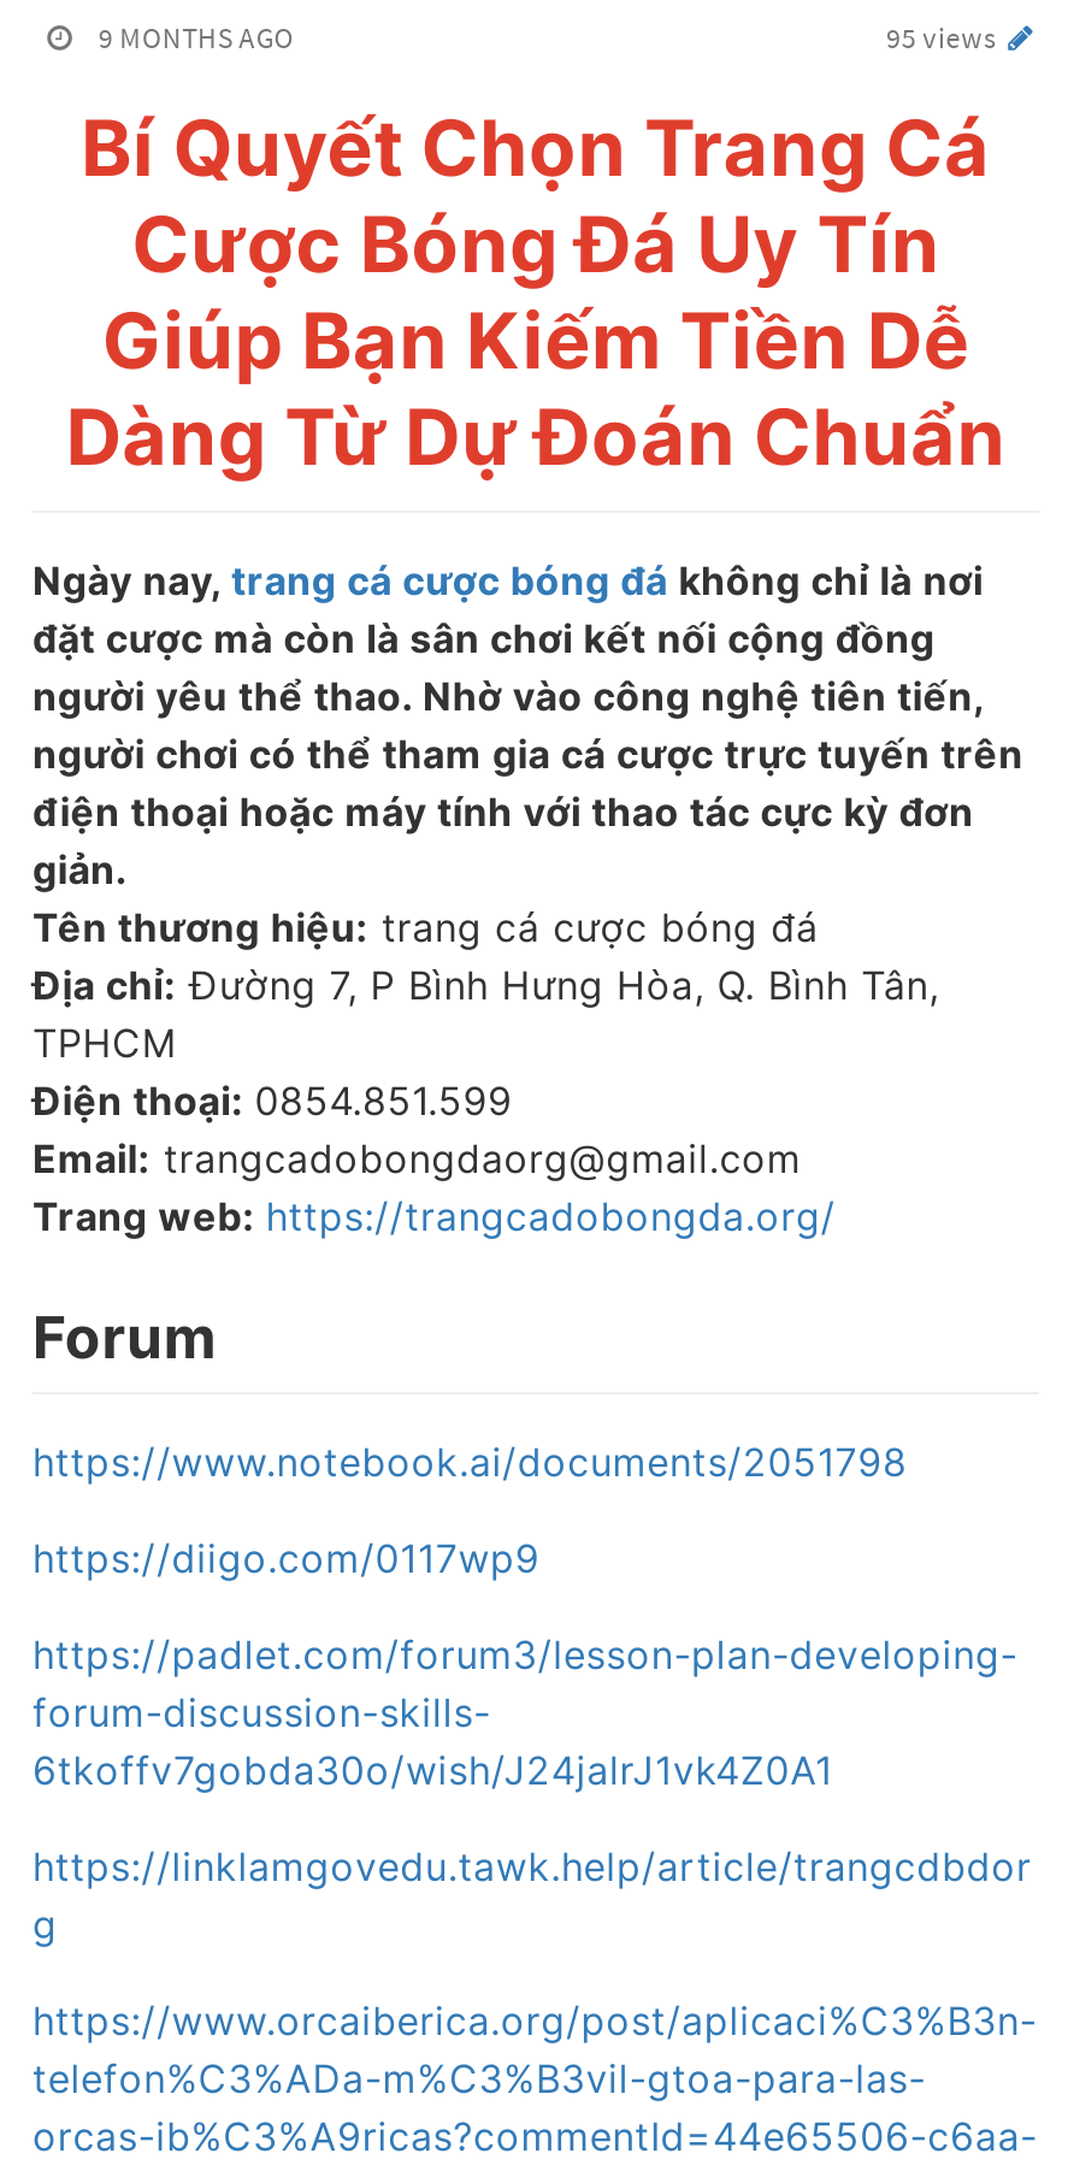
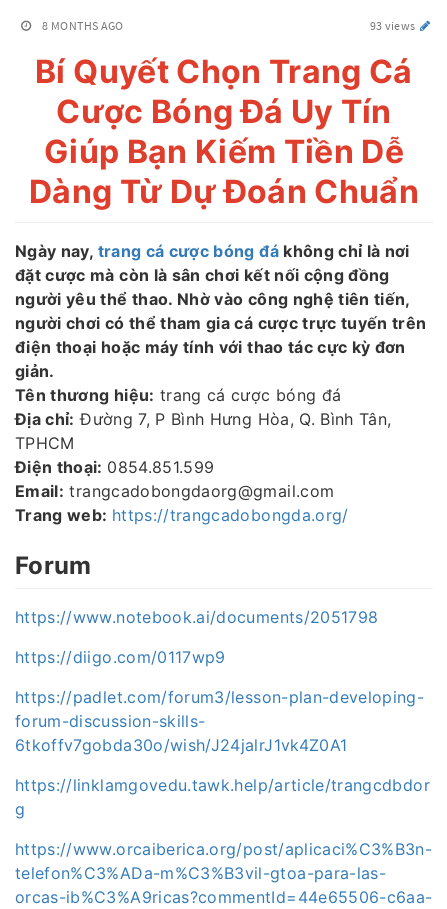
- 9 MONTHS AGO
+ 8 MONTHS AGO

- 95 views
+ 93 views
